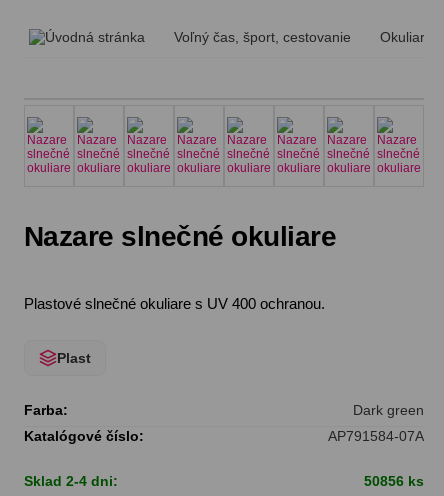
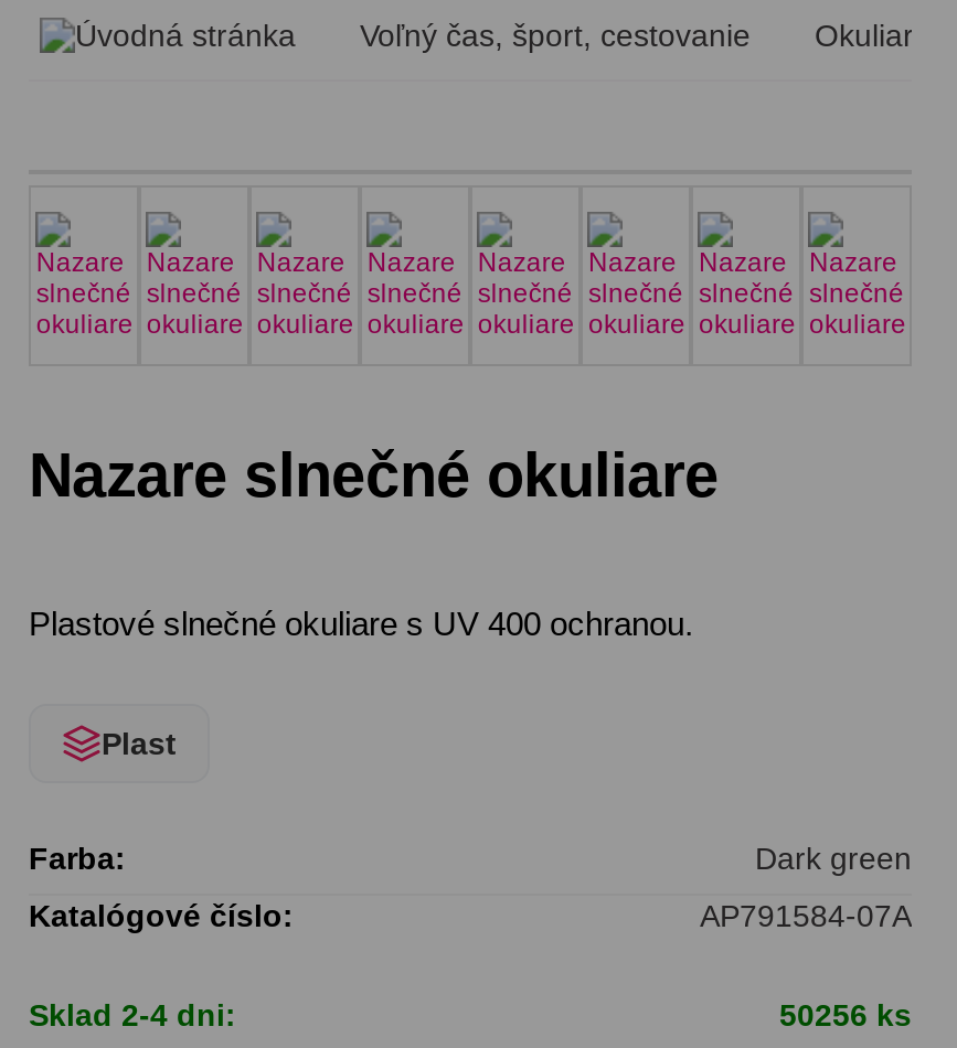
- 50856 ks
+ 50256 ks
